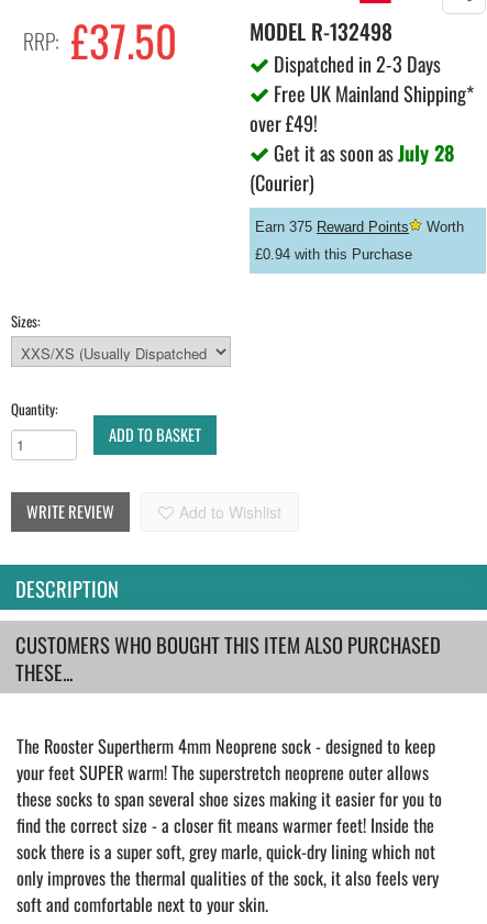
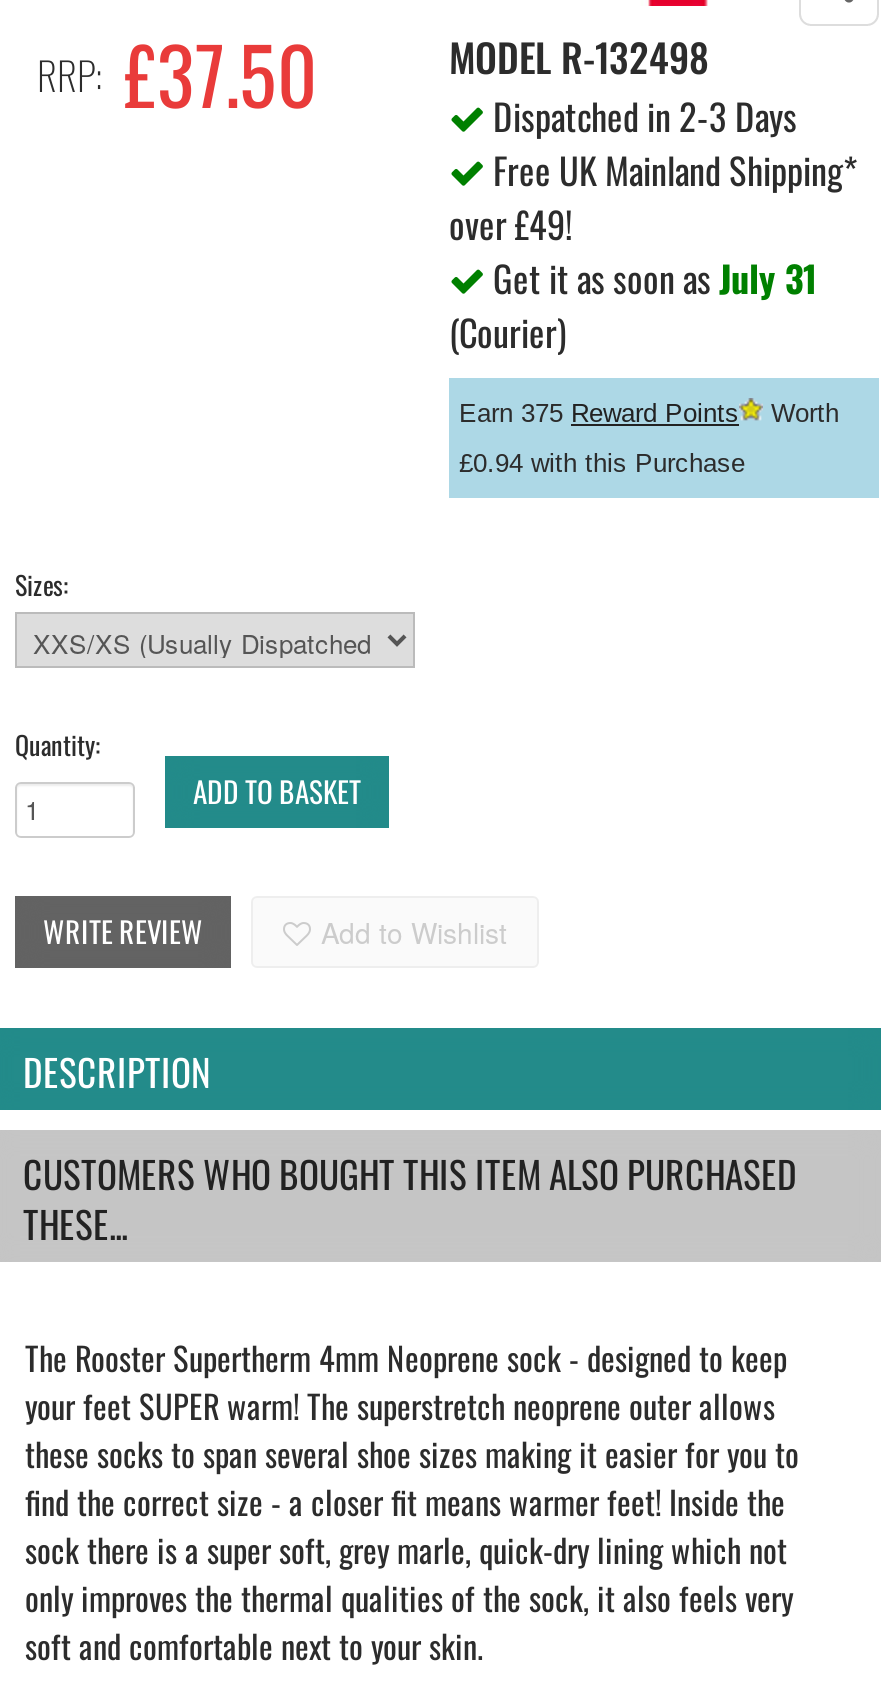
- Get it as soon asJuly 28
+ Get it as soon asJuly 31
